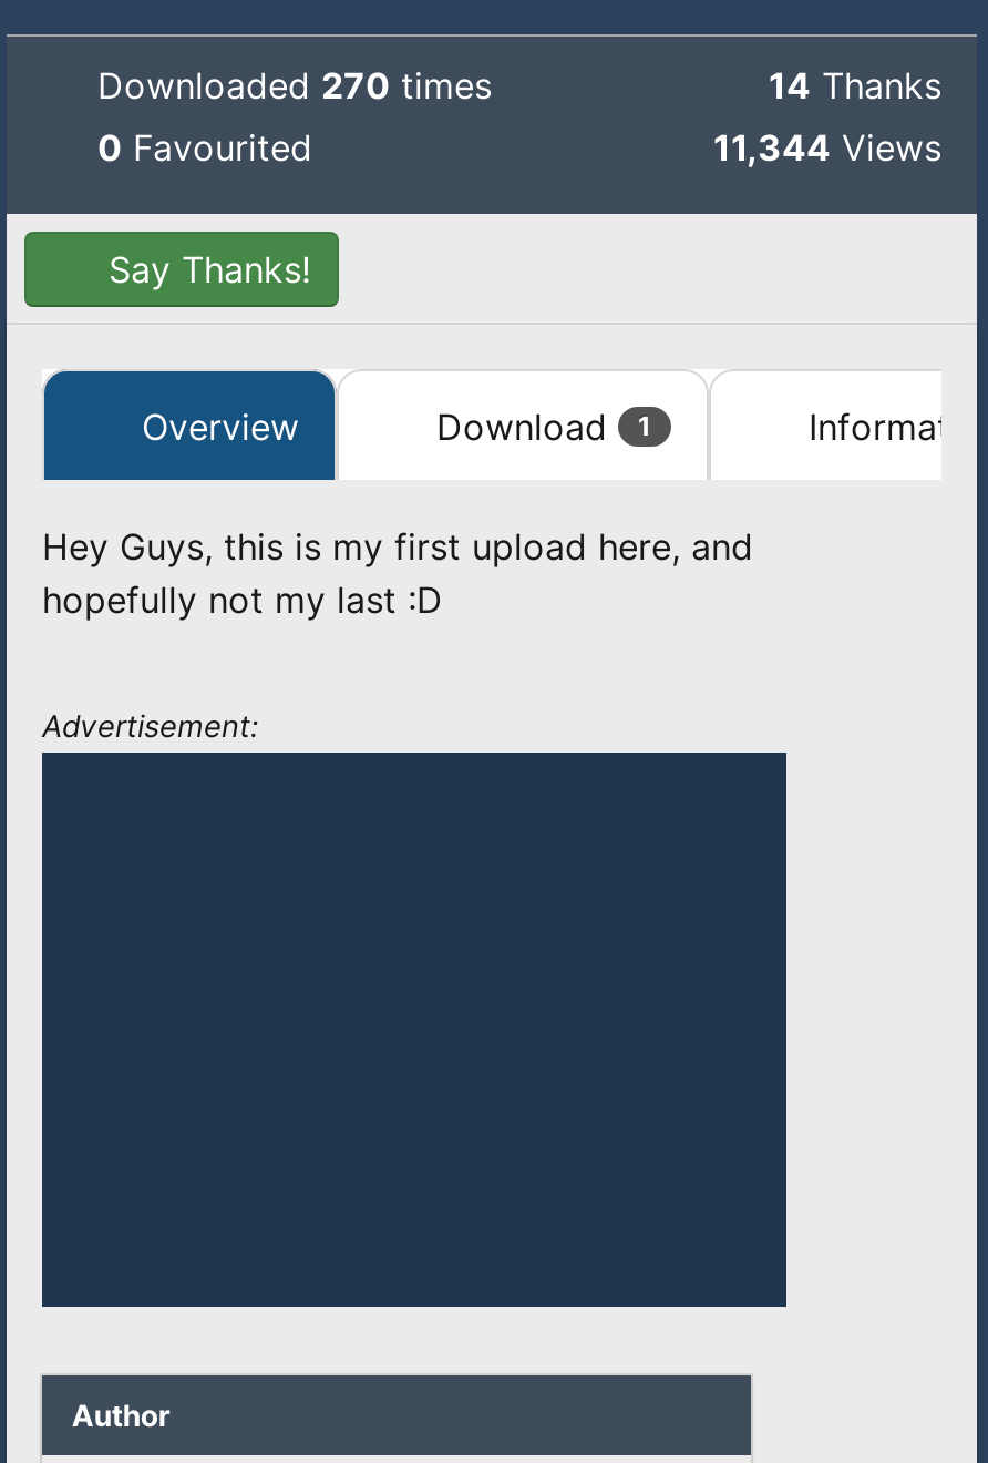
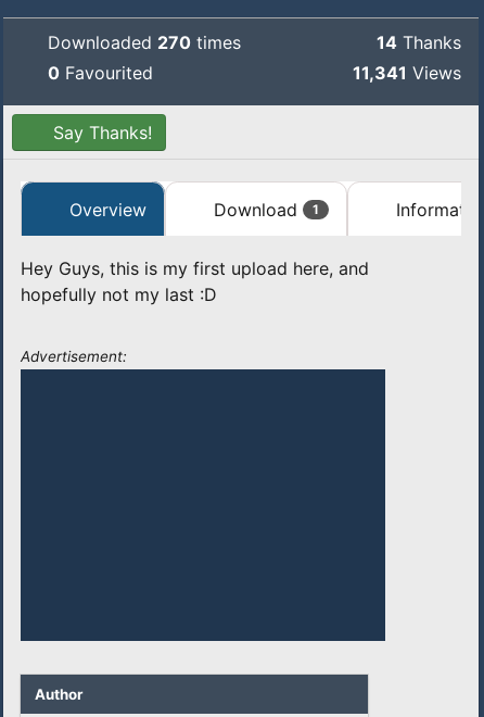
- 11,344 Views
+ 11,341 Views
